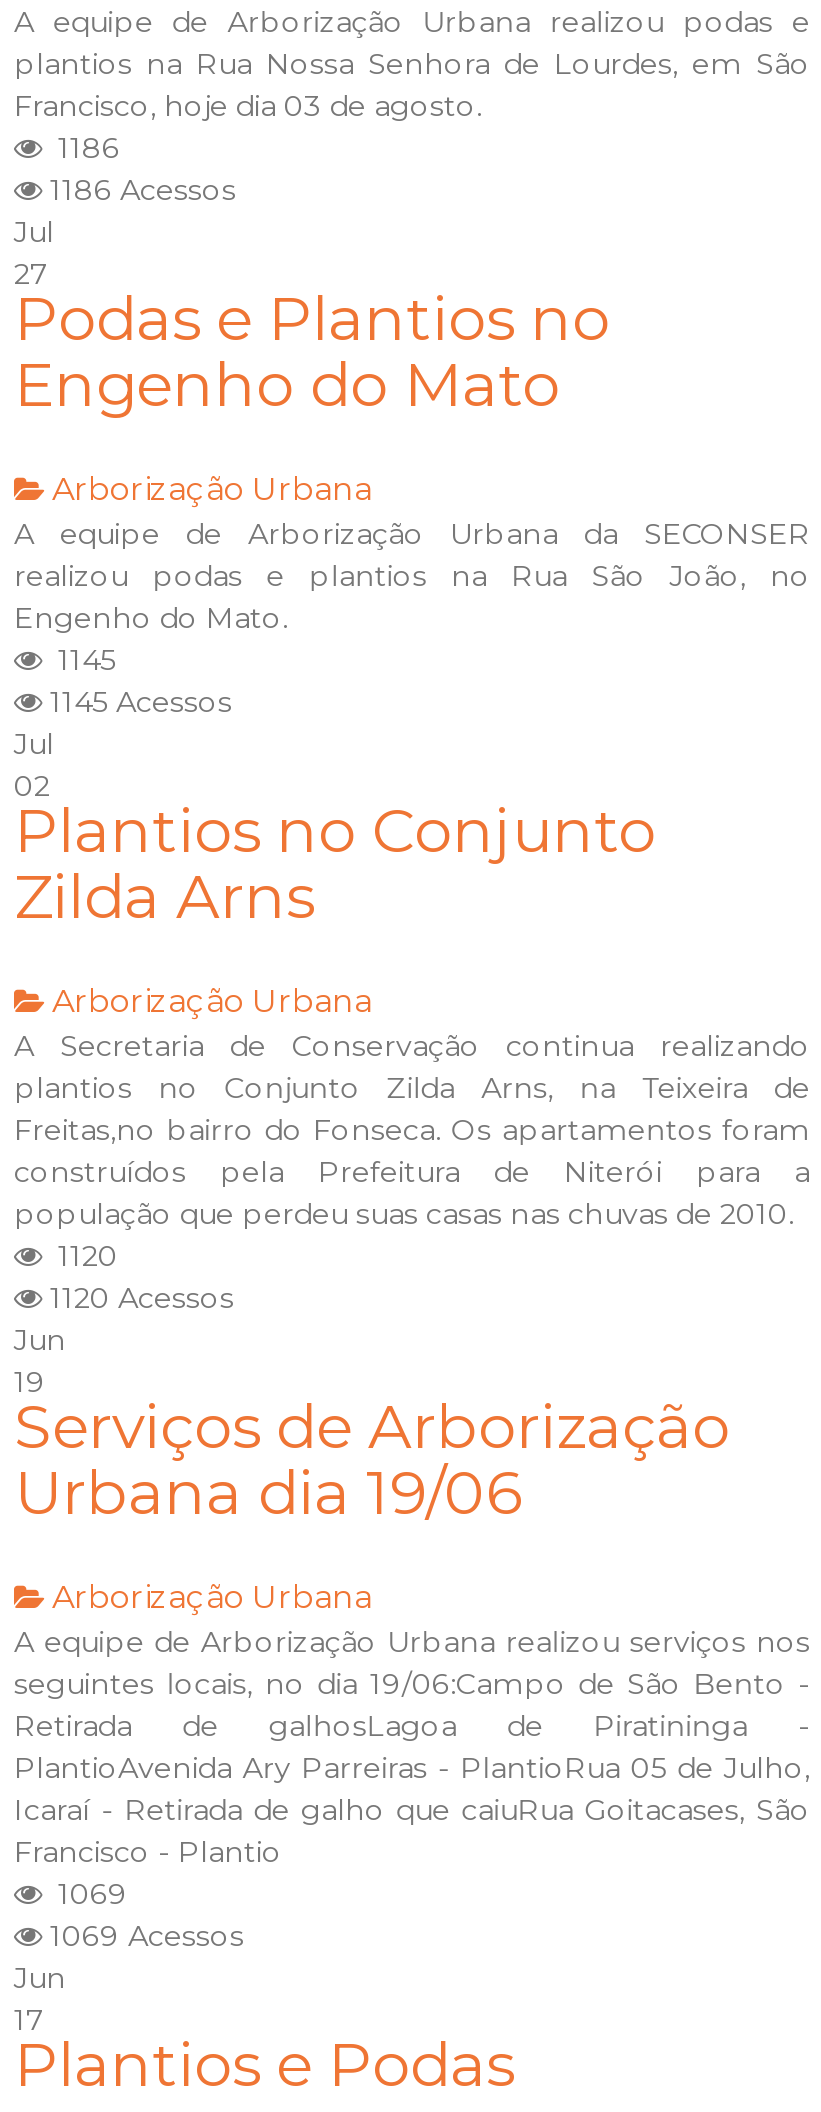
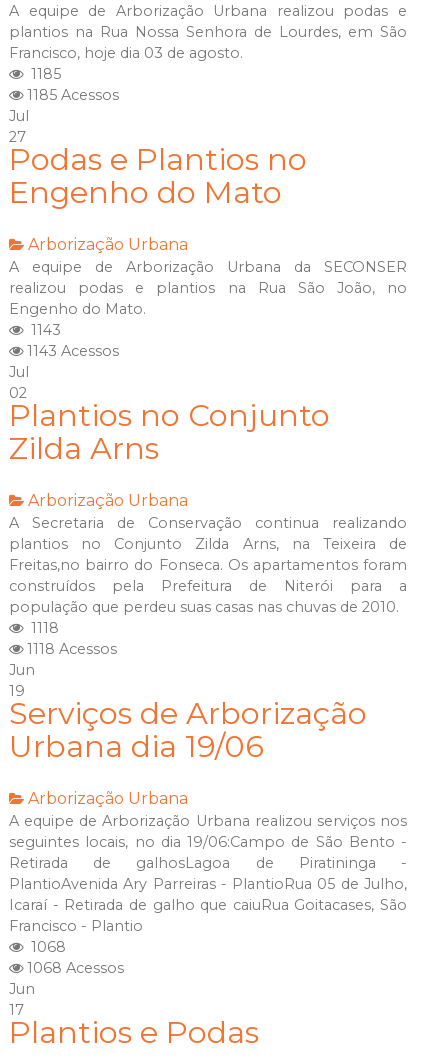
- 1186
+ 1185

- 1186 Acessos
+ 1185 Acessos

- 1145
+ 1143

- 1145 Acessos
+ 1143 Acessos

- 1120
+ 1118

- 1120 Acessos
+ 1118 Acessos

- 1069
+ 1068

- 1069 Acessos
+ 1068 Acessos
